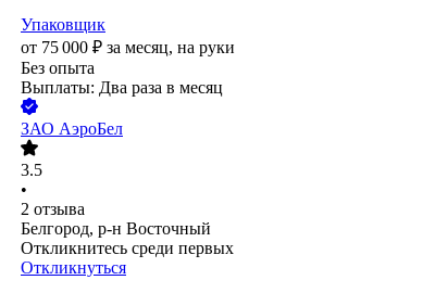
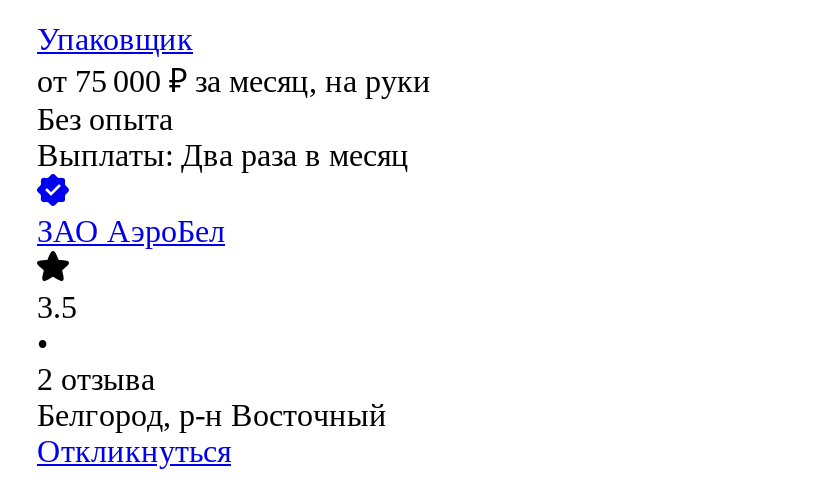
- Откликнитесь среди первых
